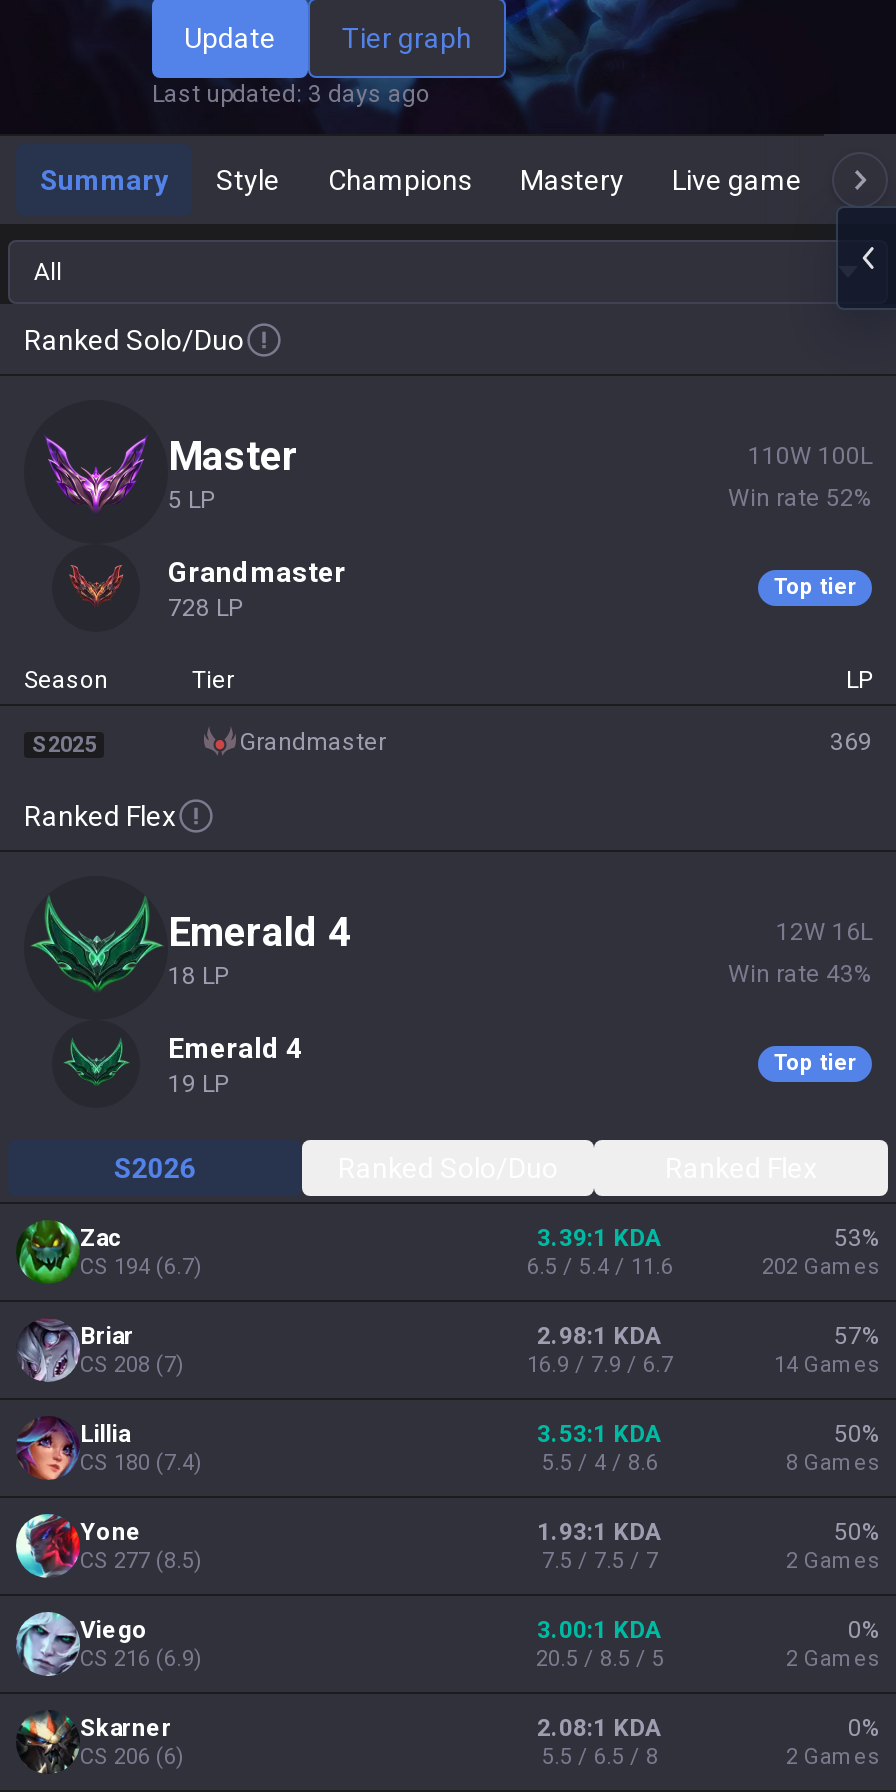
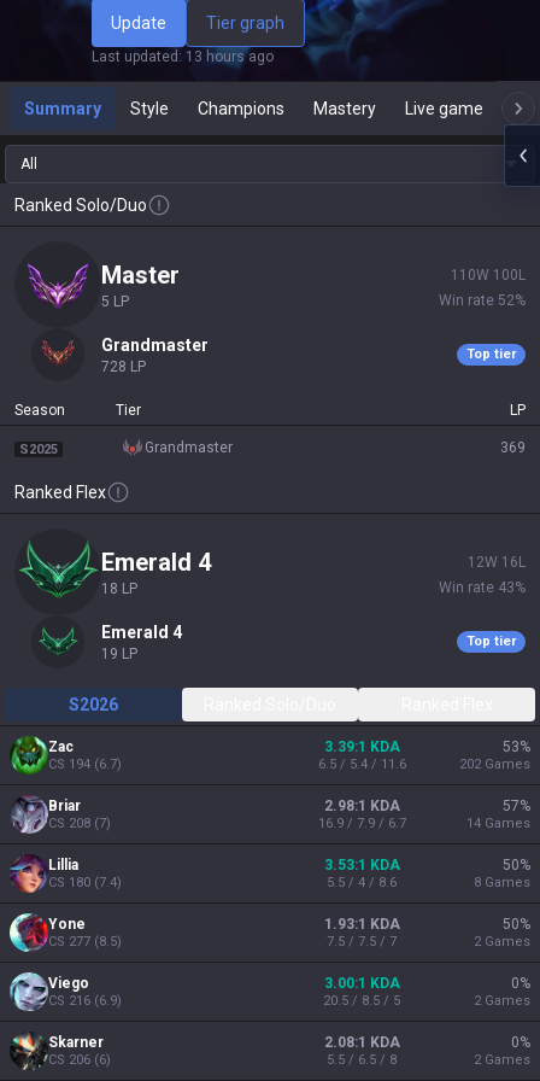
- Last updated: 3 days ago
+ Last updated: 13 hours ago
